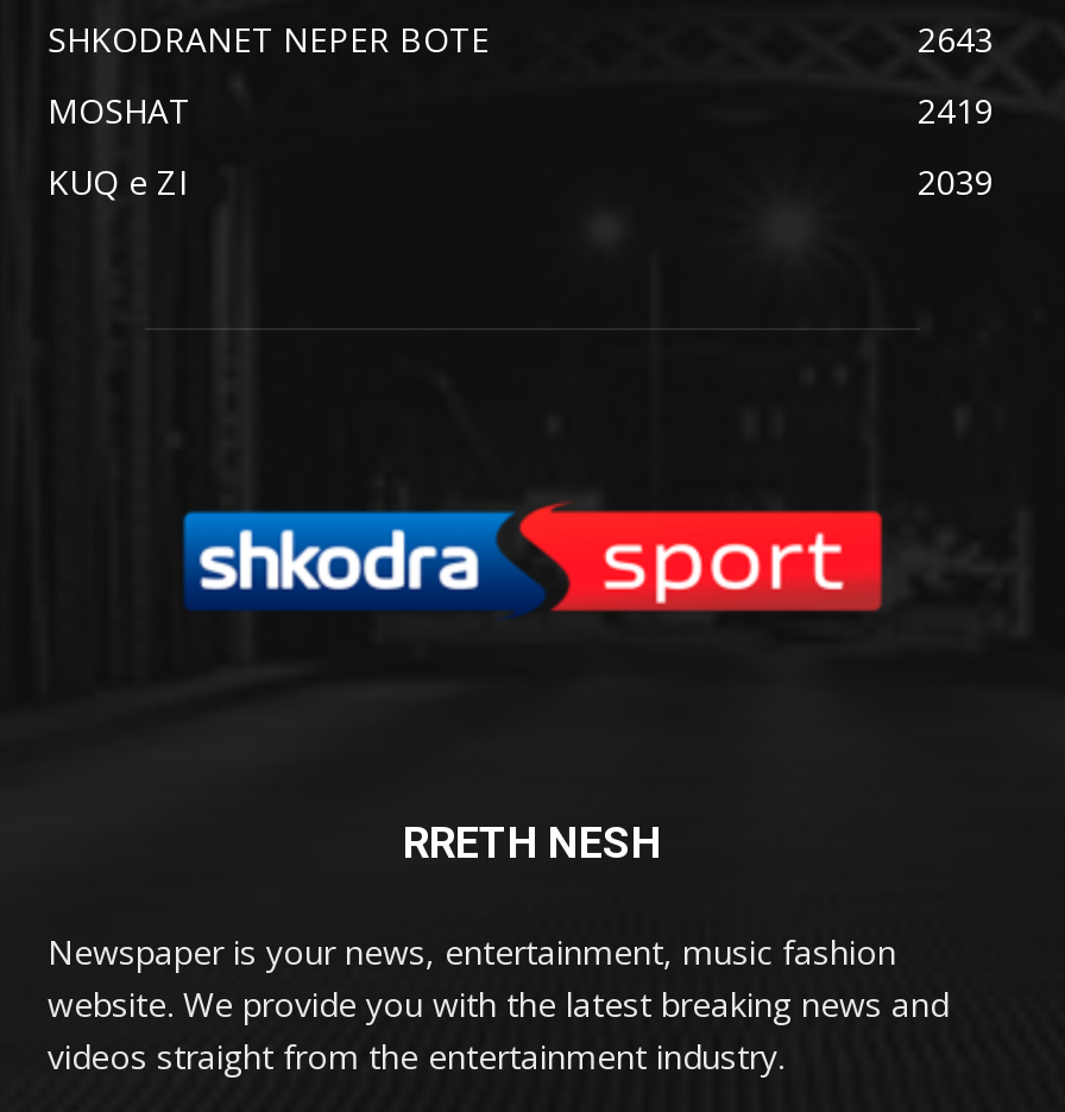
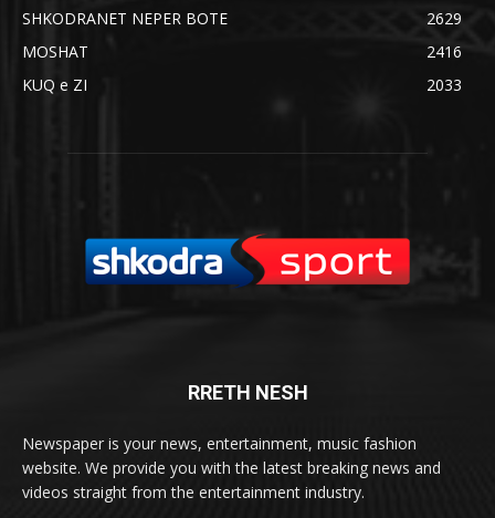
- 2643
+ 2629

- 2419
+ 2416

- 2039
+ 2033
